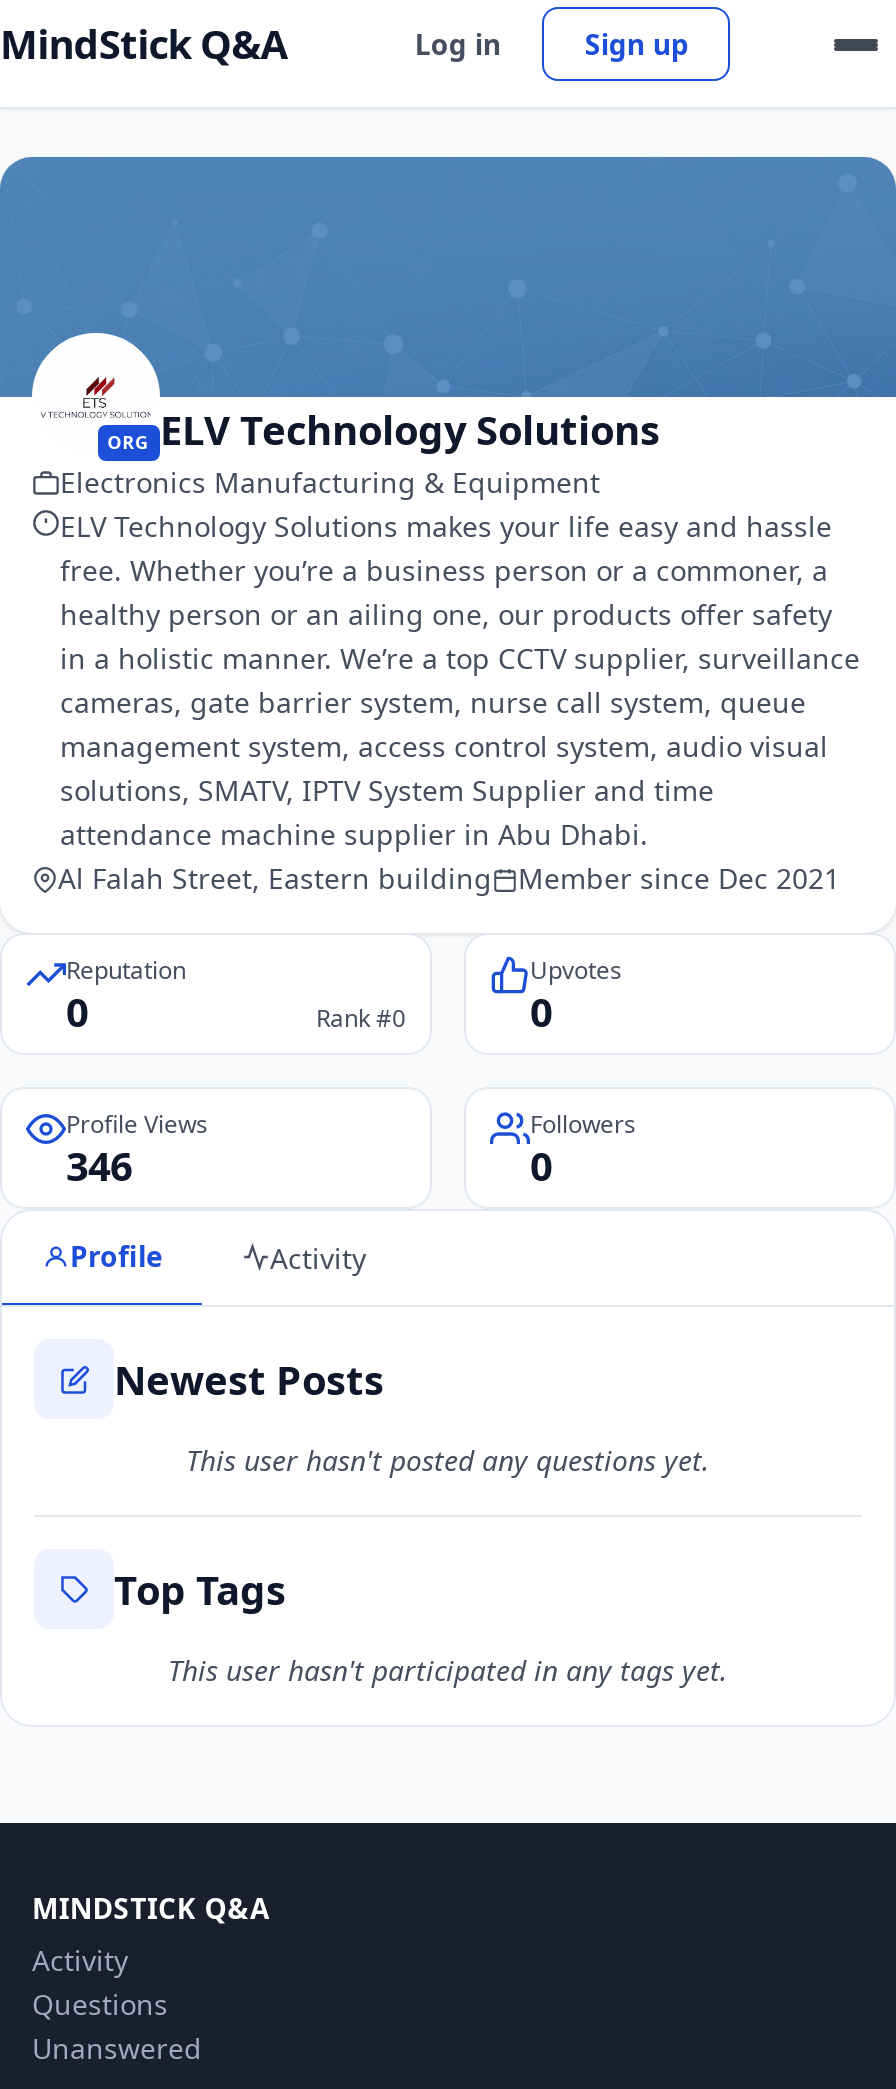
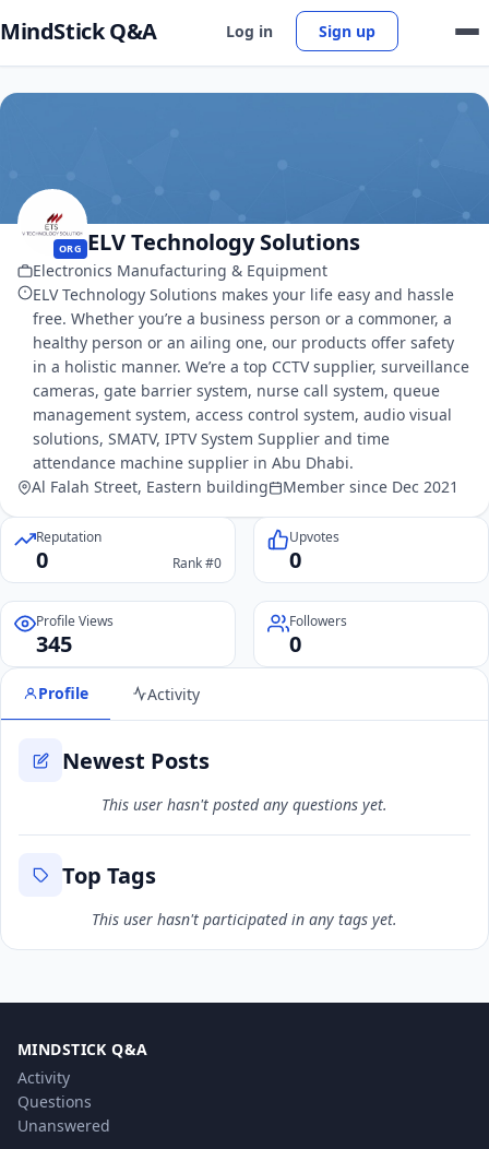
- 346
+ 345
